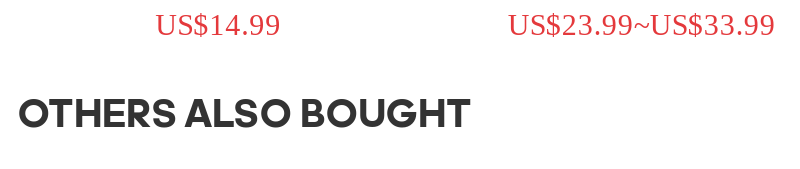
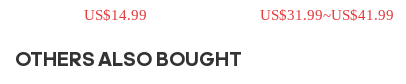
- US$23.99~US$33.99
+ US$31.99~US$41.99
